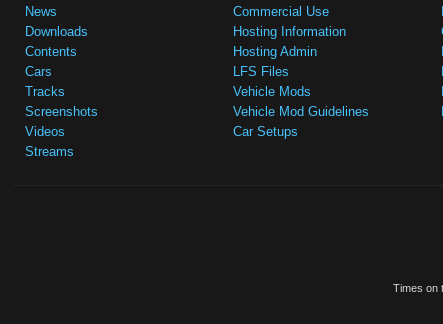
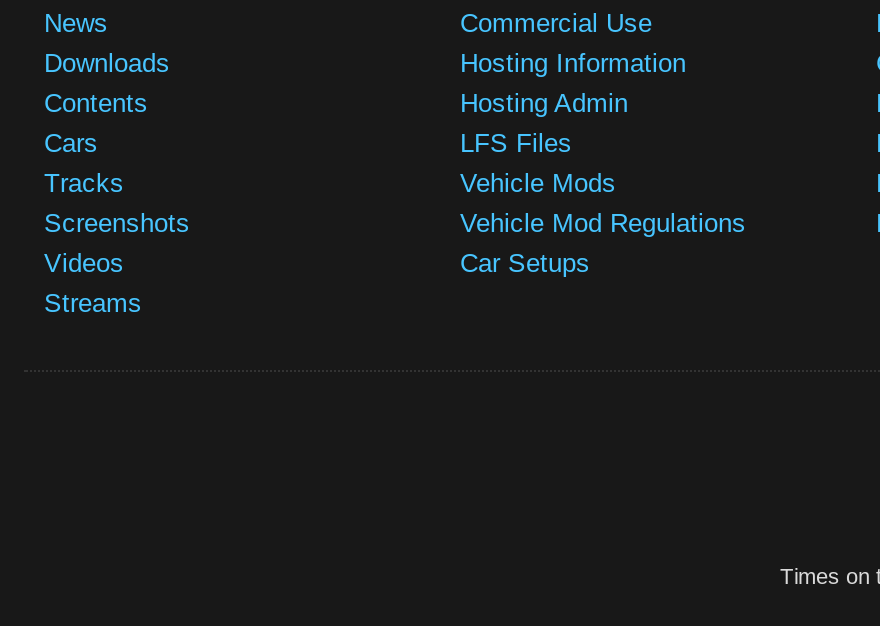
- Vehicle Mod Guidelines
+ Vehicle Mod Regulations
